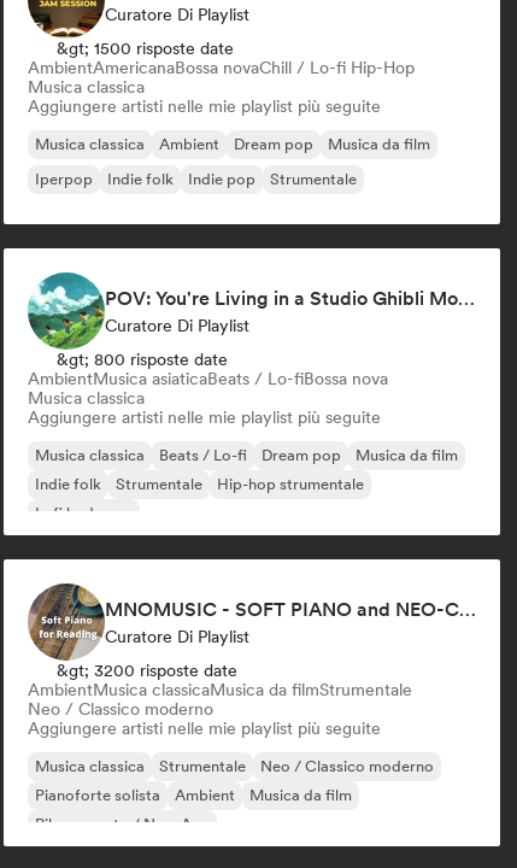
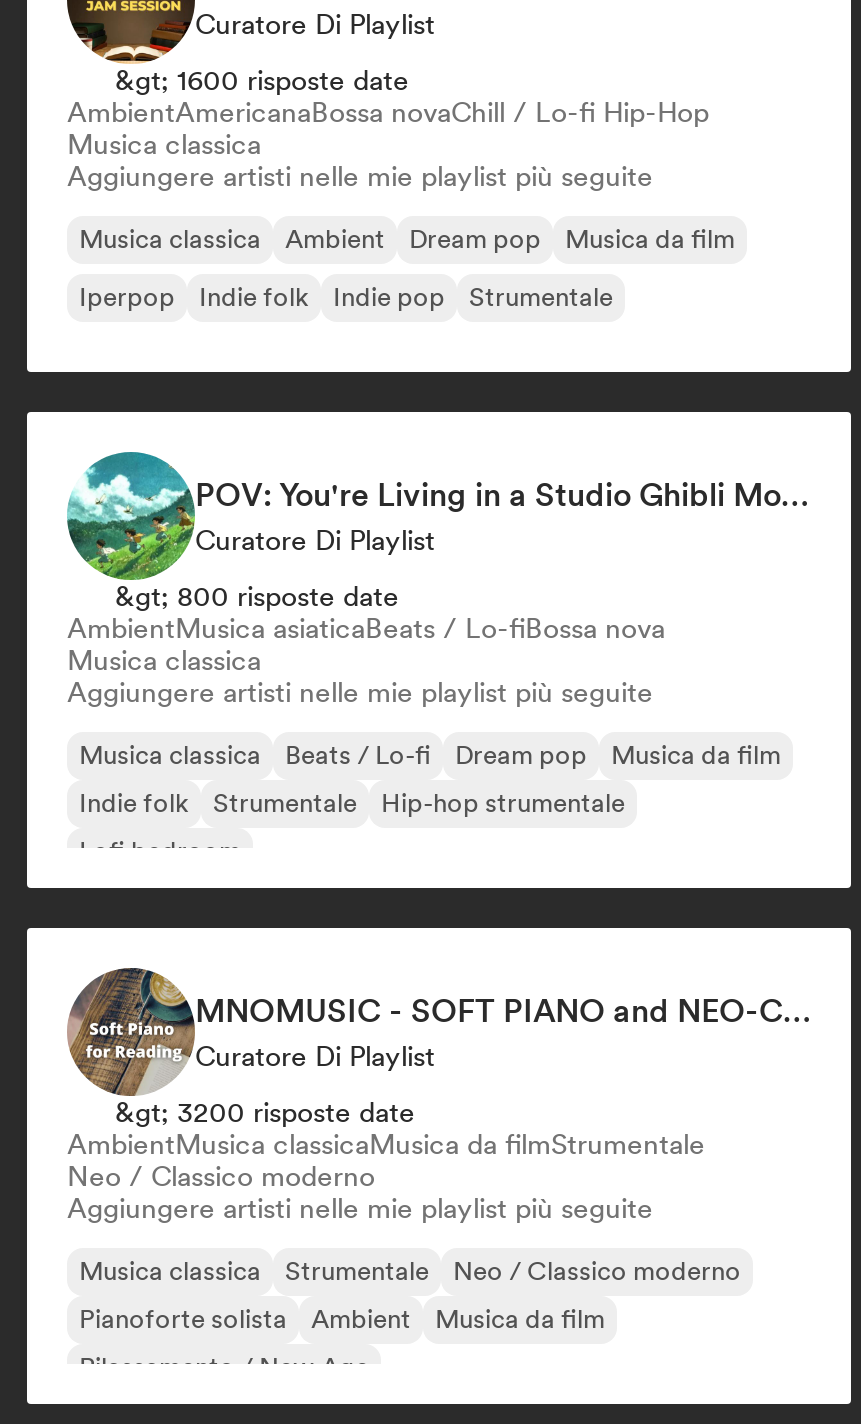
- &gt; 1500 risposte date
+ &gt; 1600 risposte date
